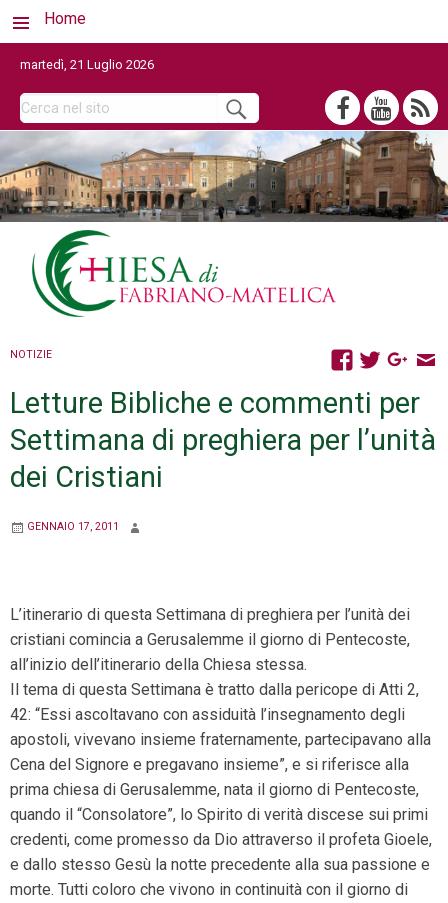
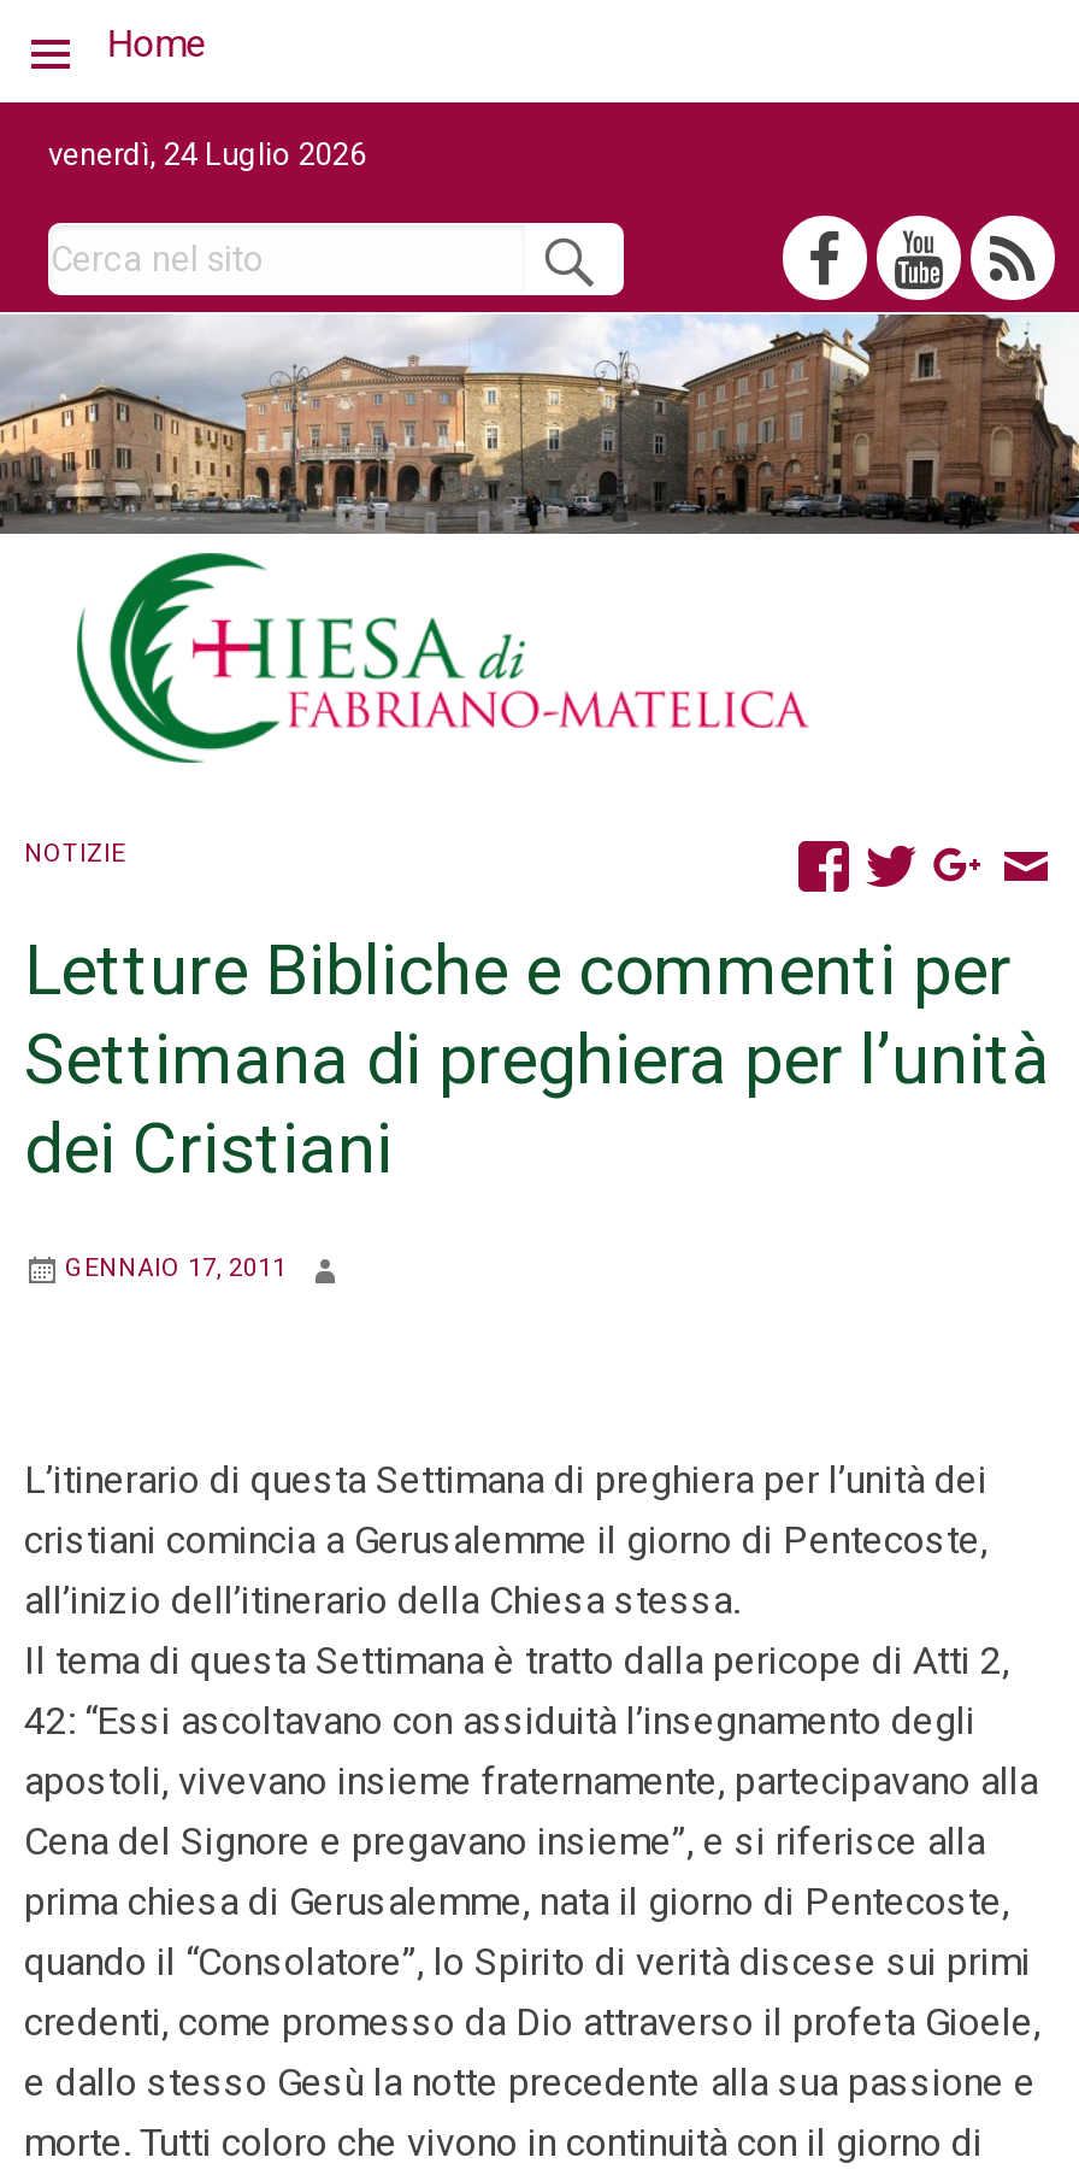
- martedì, 21 Luglio 2026
+ venerdì, 24 Luglio 2026
